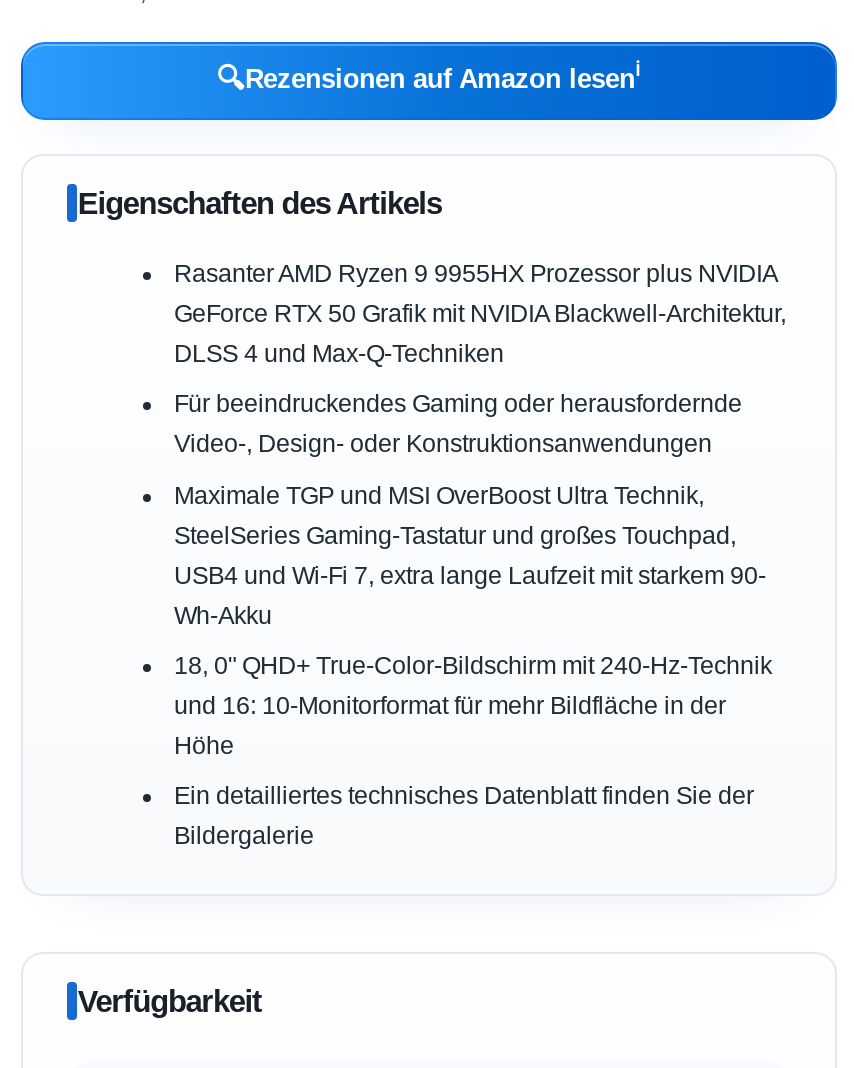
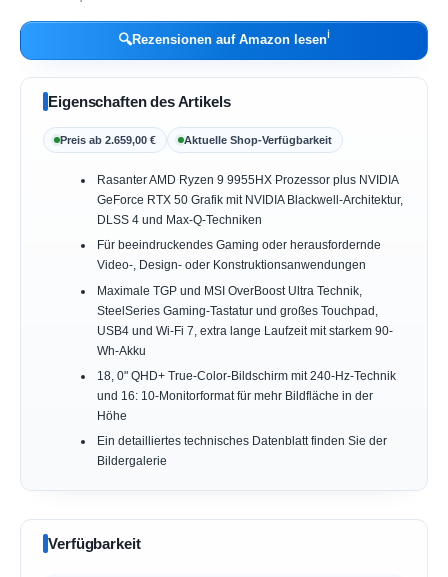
+ Preis ab 2.659,00 €
+ Aktuelle Shop-Verfügbarkeit
